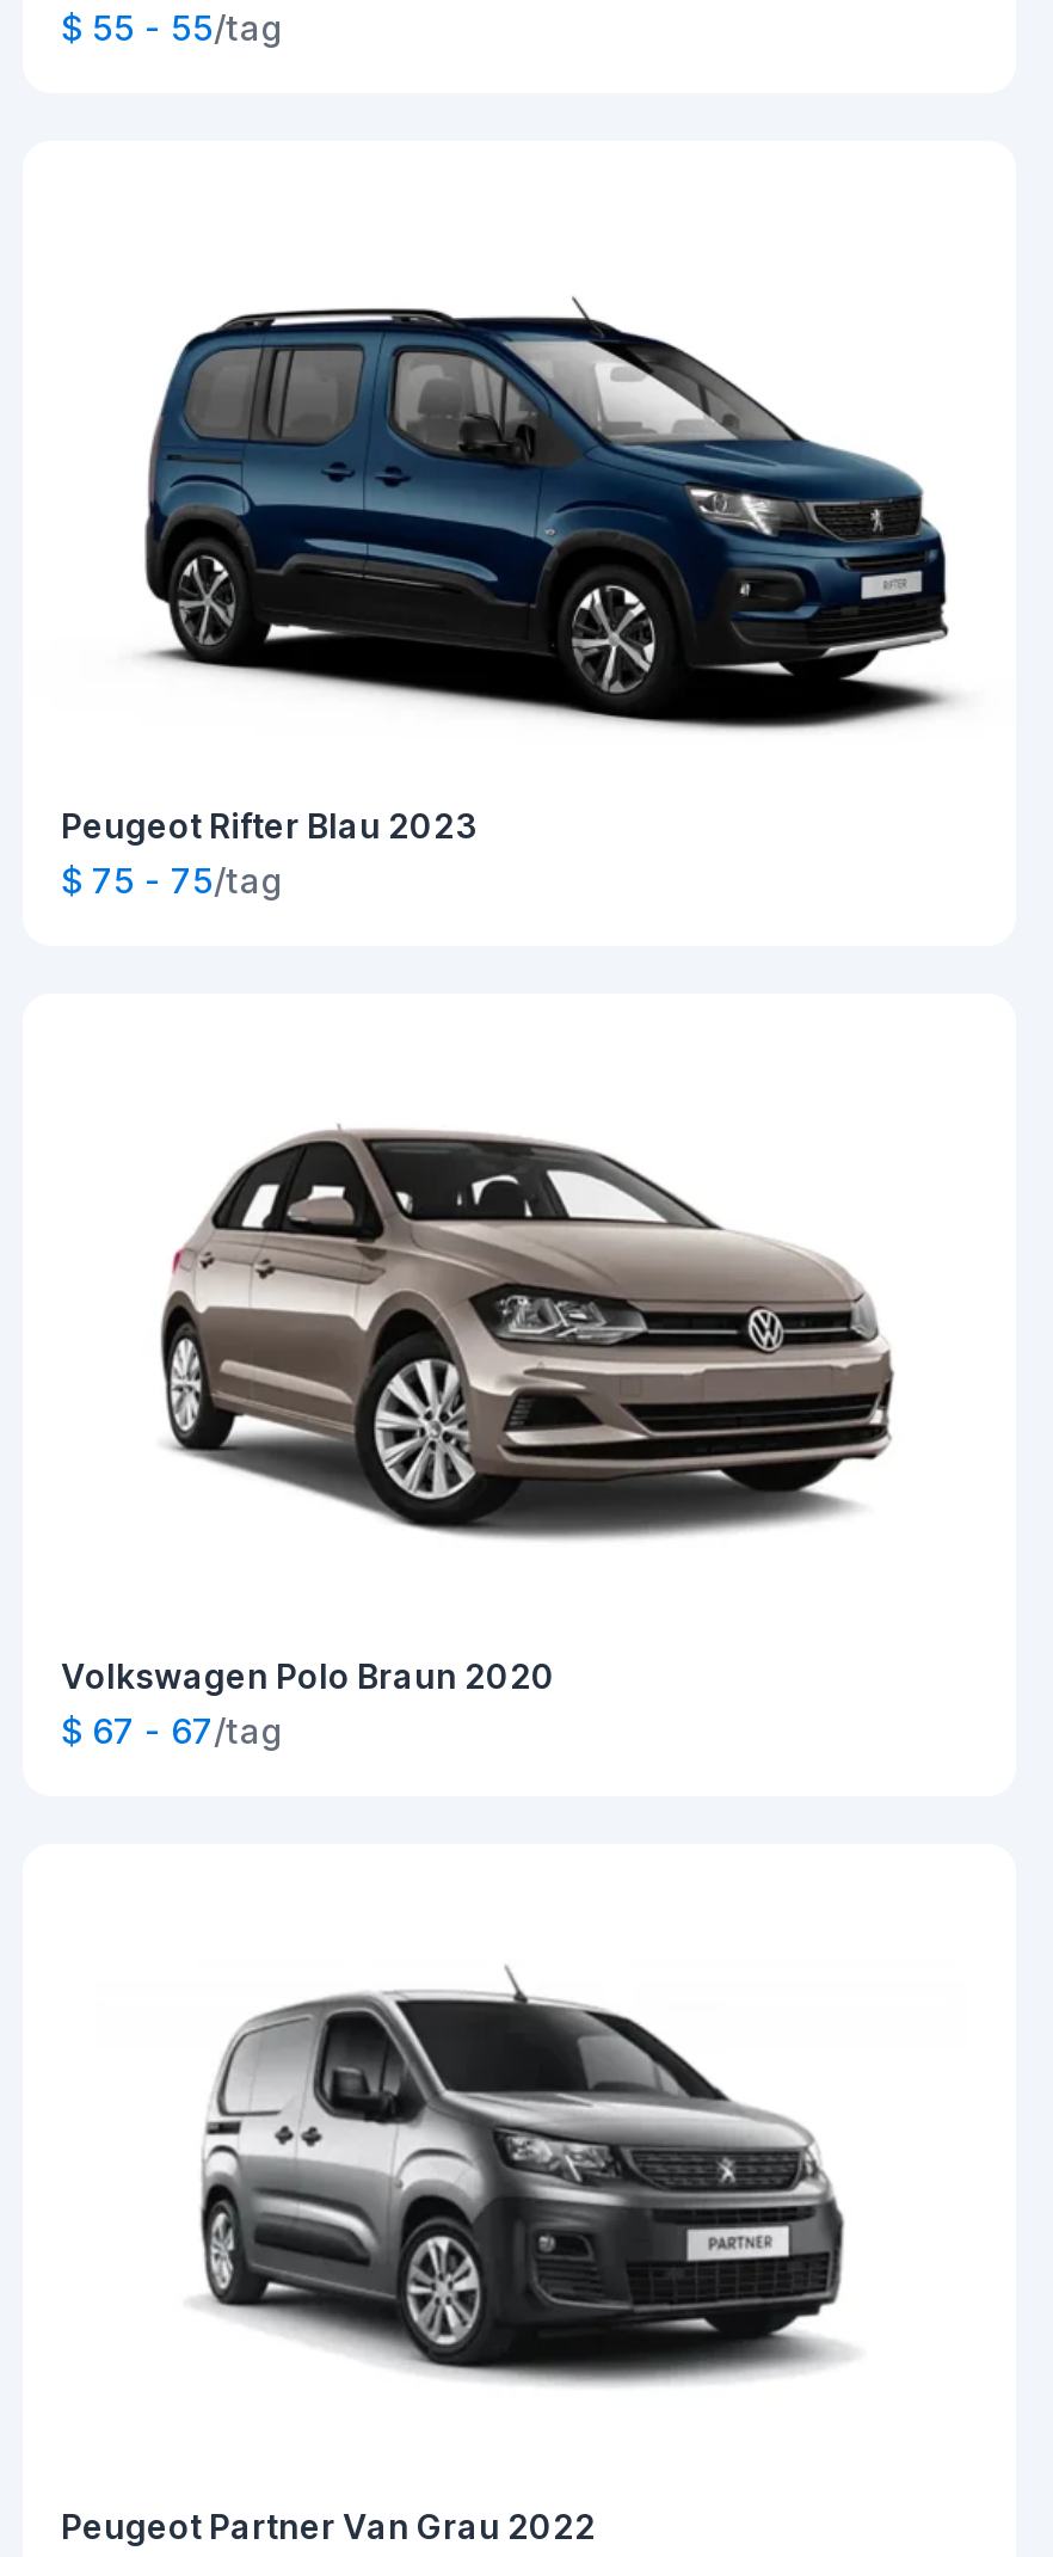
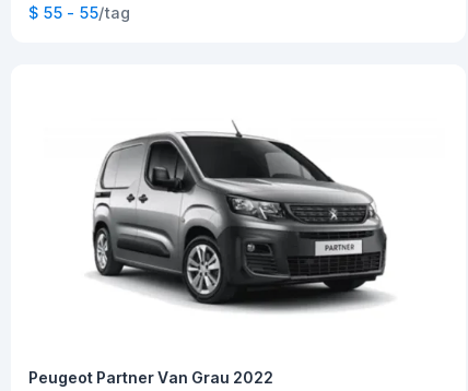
- [image]
- Peugeot Rifter Blau 2023
- $ 75 - 75/tag

- [image]

- Volkswagen Polo Braun 2020
- $ 67 - 67/tag
